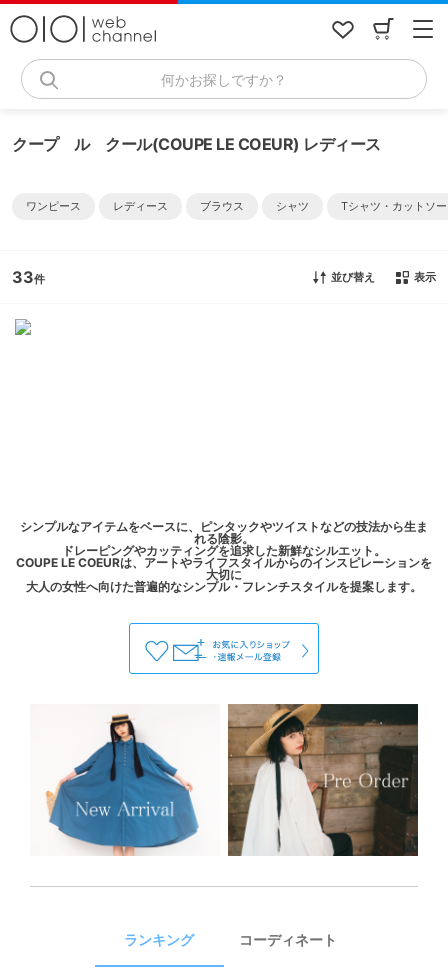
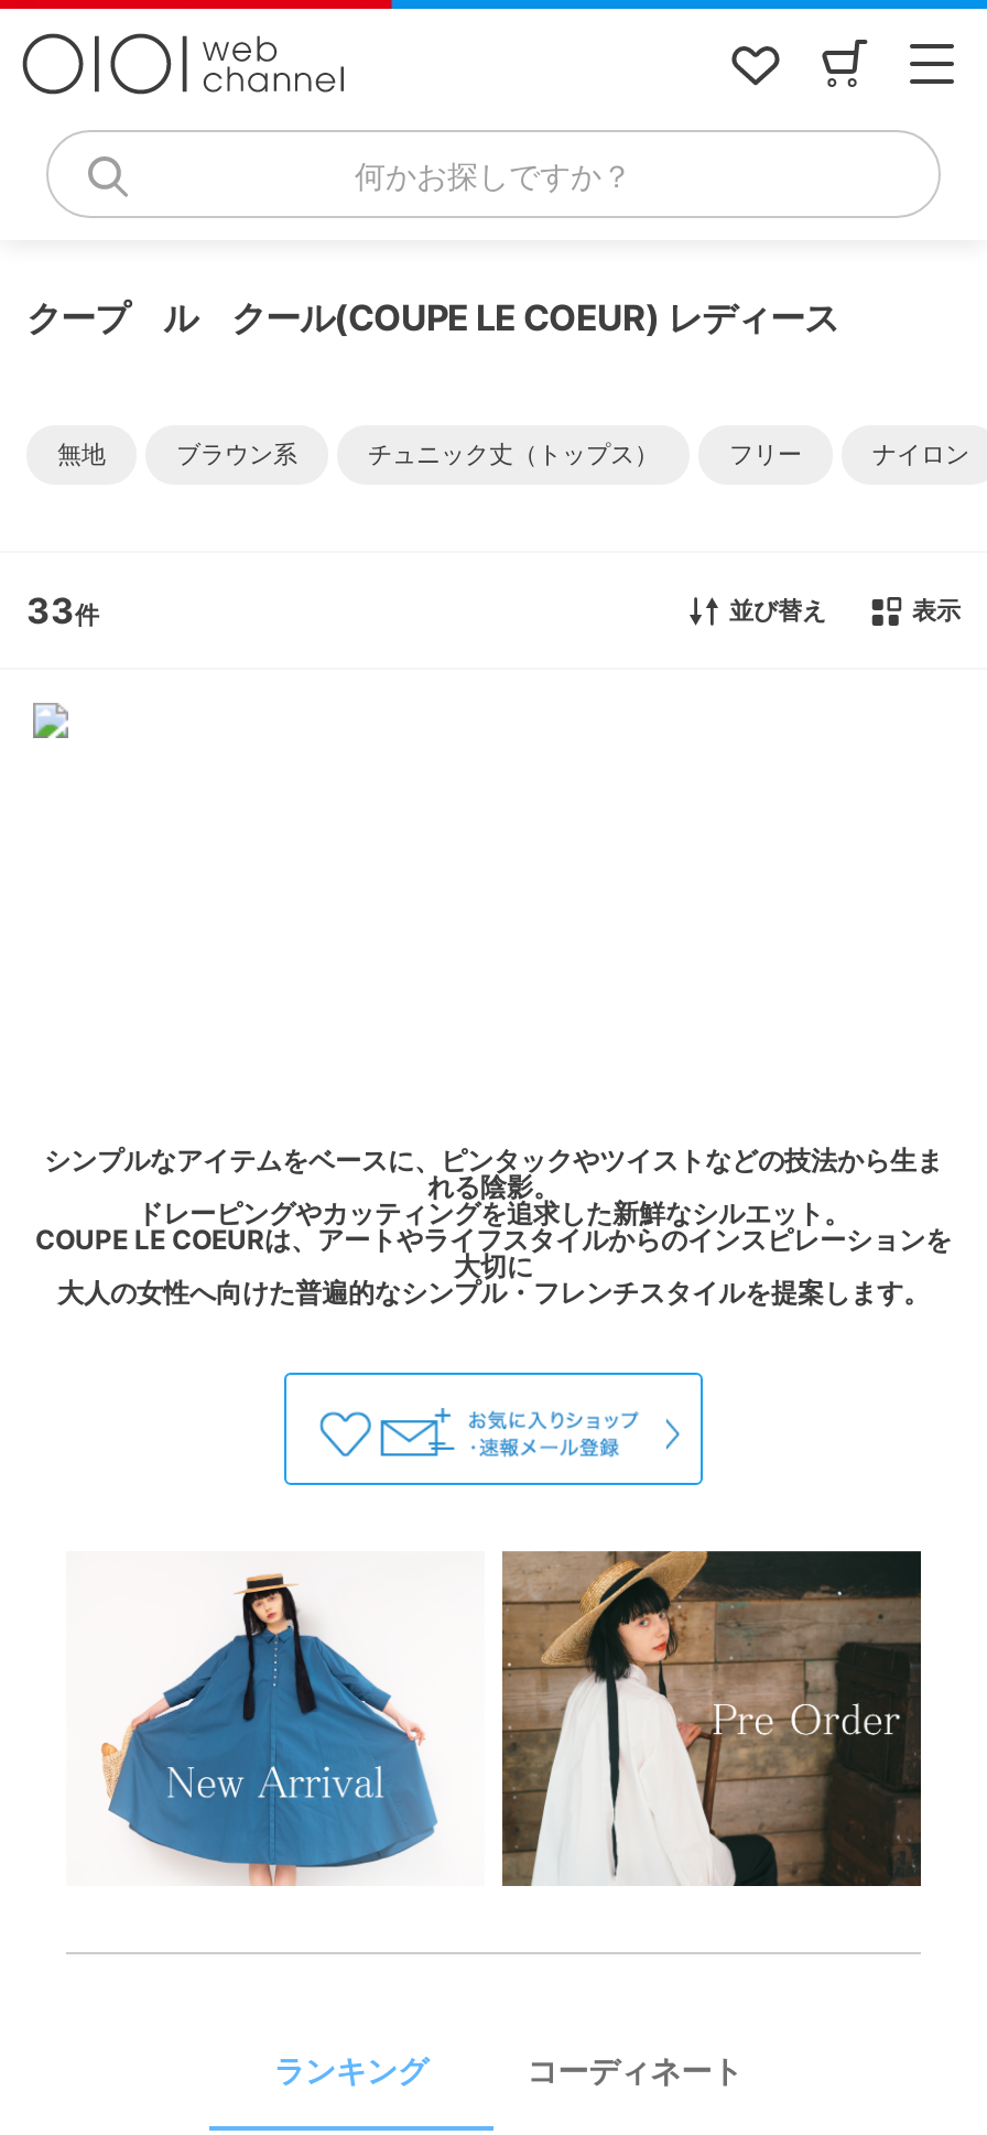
- ワンピース
- レディース
- ブラウス
- シャツ
- Tシャツ・カットソー
+ 無地
+ ブラウン系
+ チュニック丈（トップス）
+ フリー
+ ナイロン
